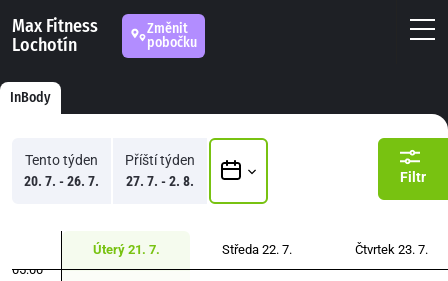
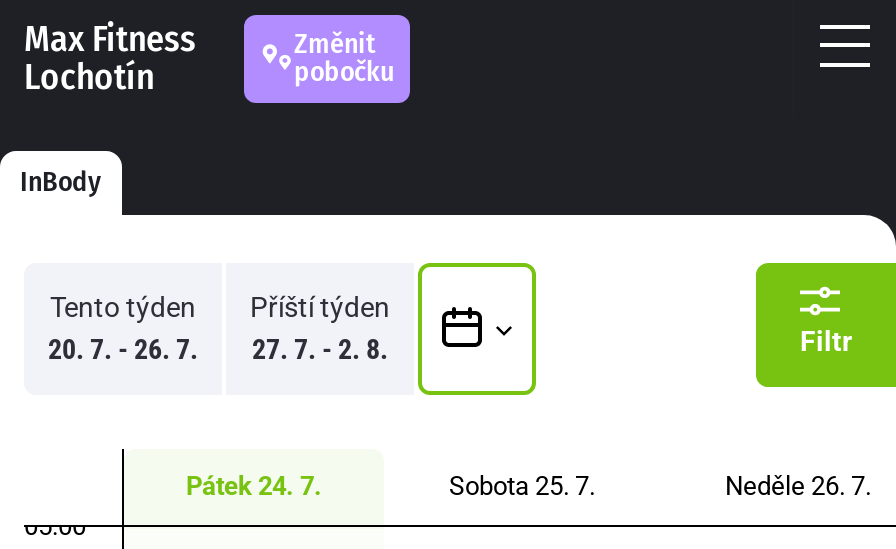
- Úterý 21. 7.
- Středa 22. 7.
- Čtvrtek 23. 7.
+ Pátek 24. 7.
+ Sobota 25. 7.
+ Neděle 26. 7.
